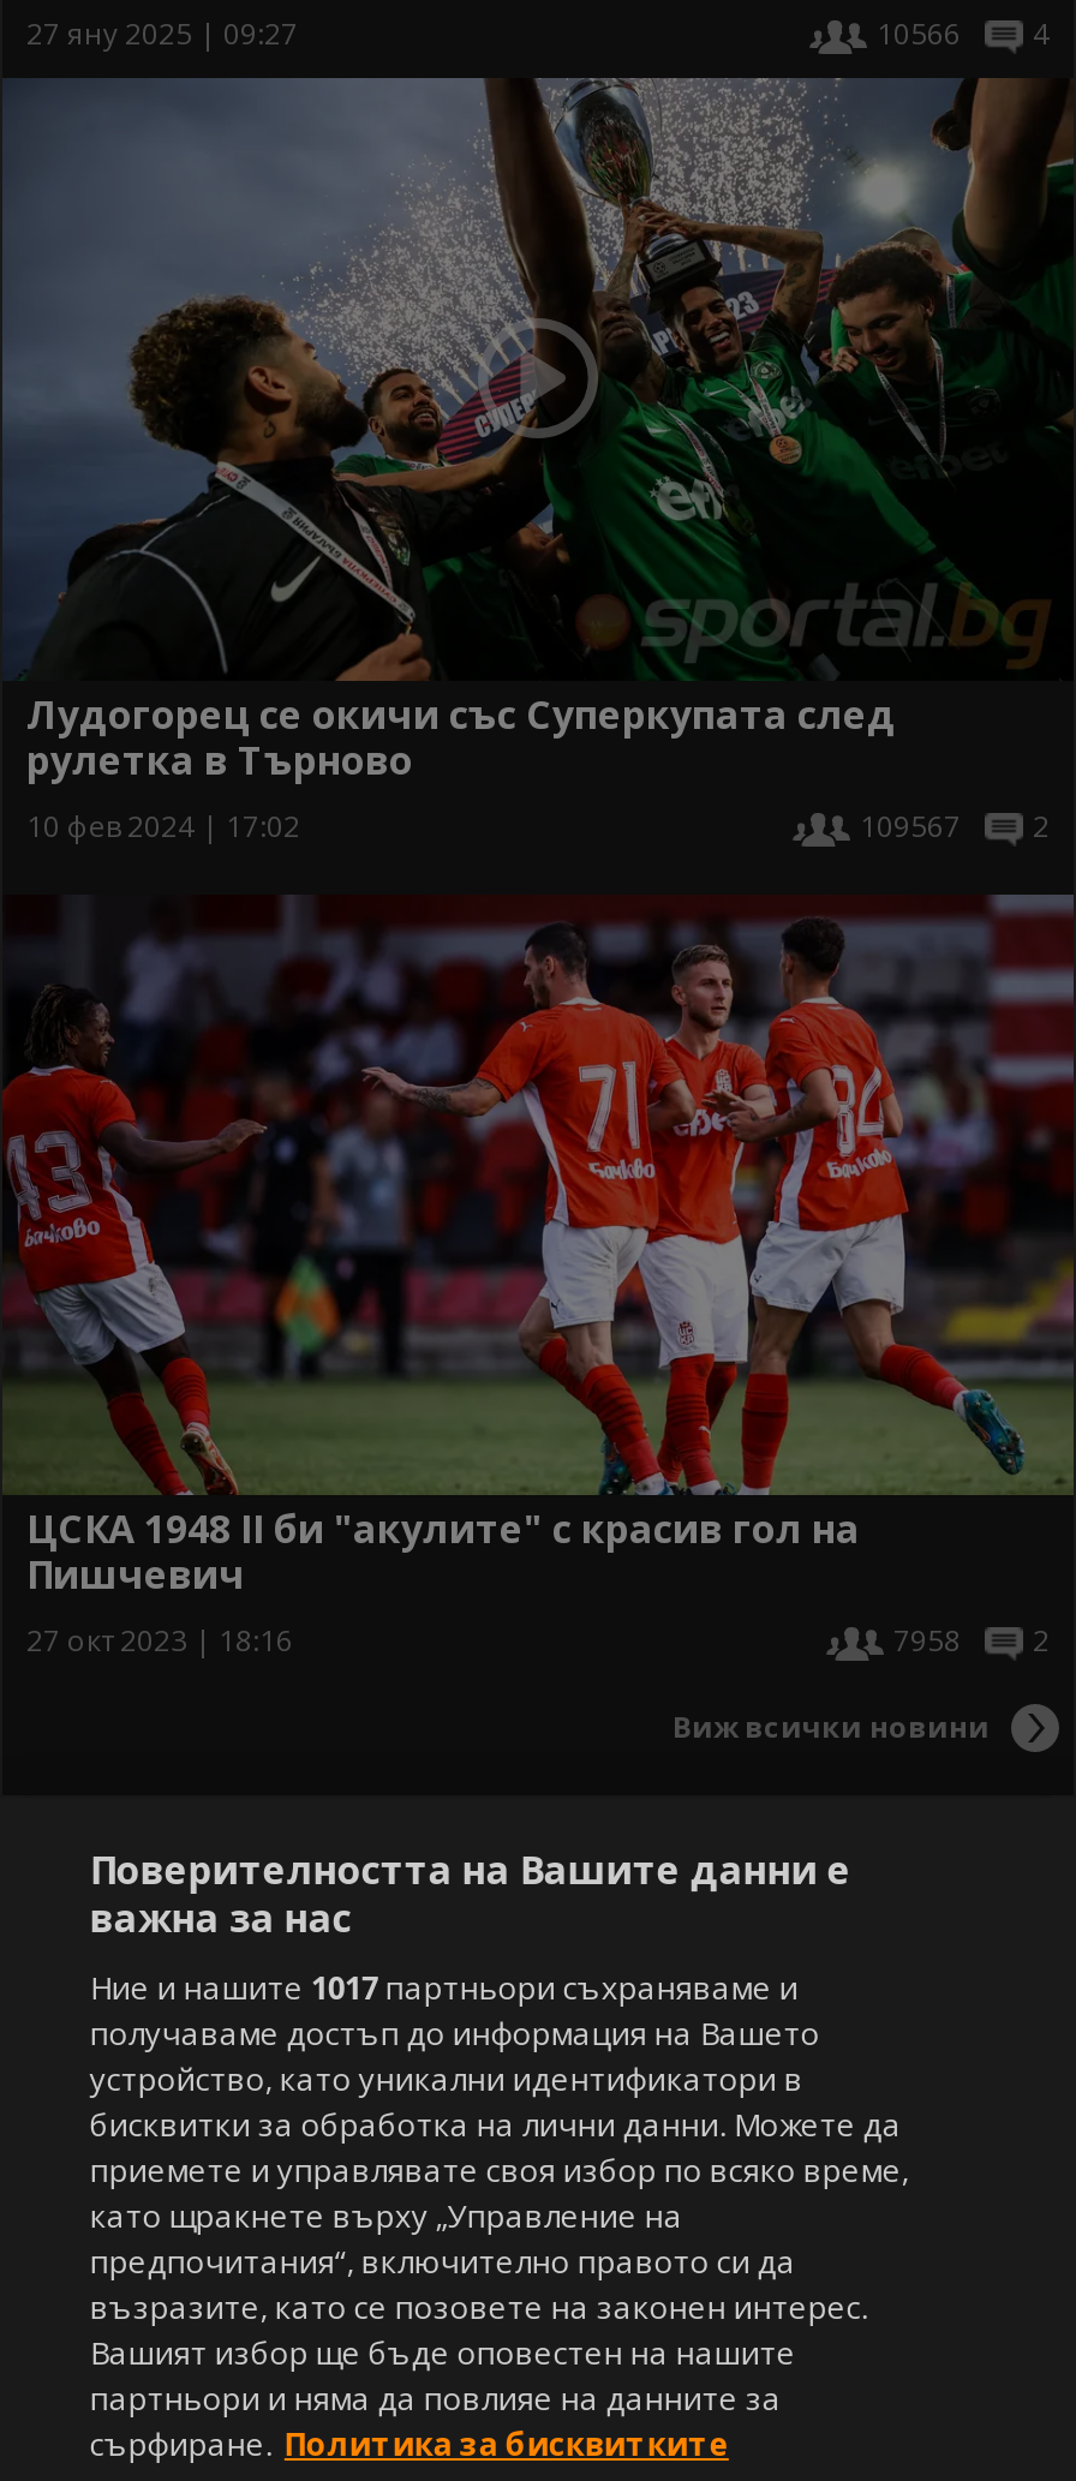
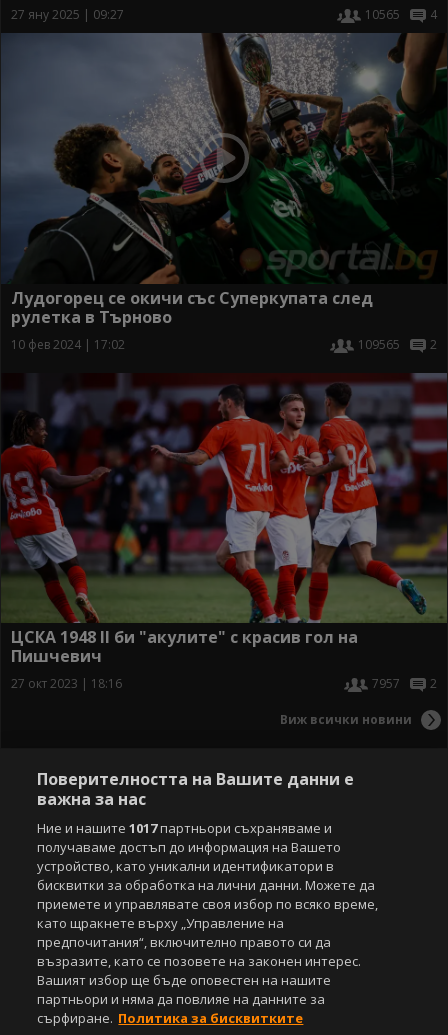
- 10566 4
+ 10565 4

- 109567 2
+ 109565 2

- 7958 2
+ 7957 2
